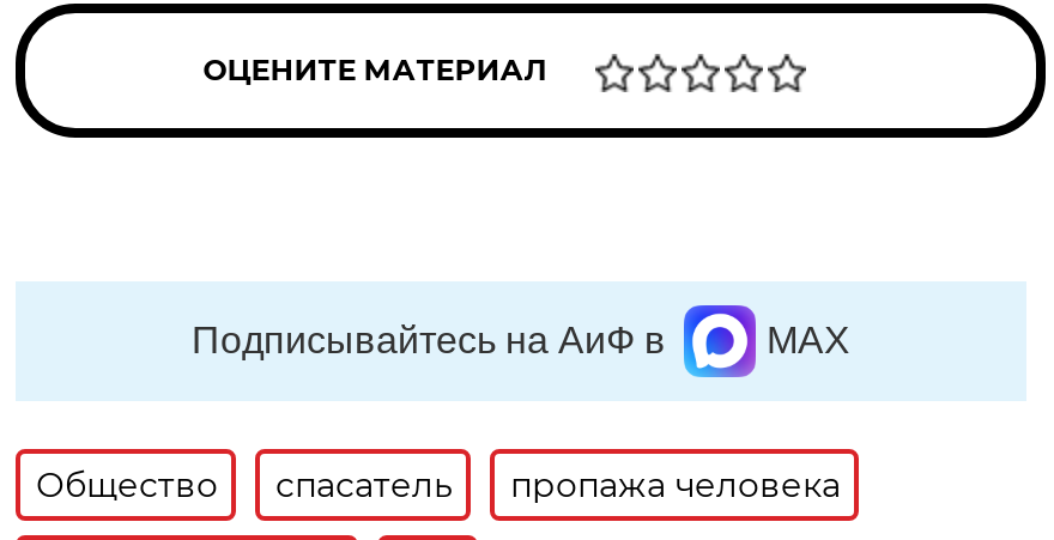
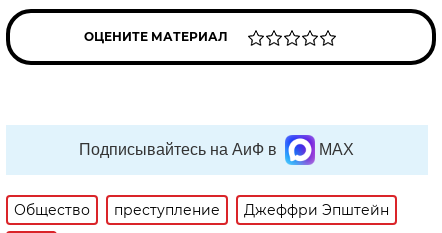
- спасатель
- пропажа человека
+ преступление
+ Джеффри Эпштейн
